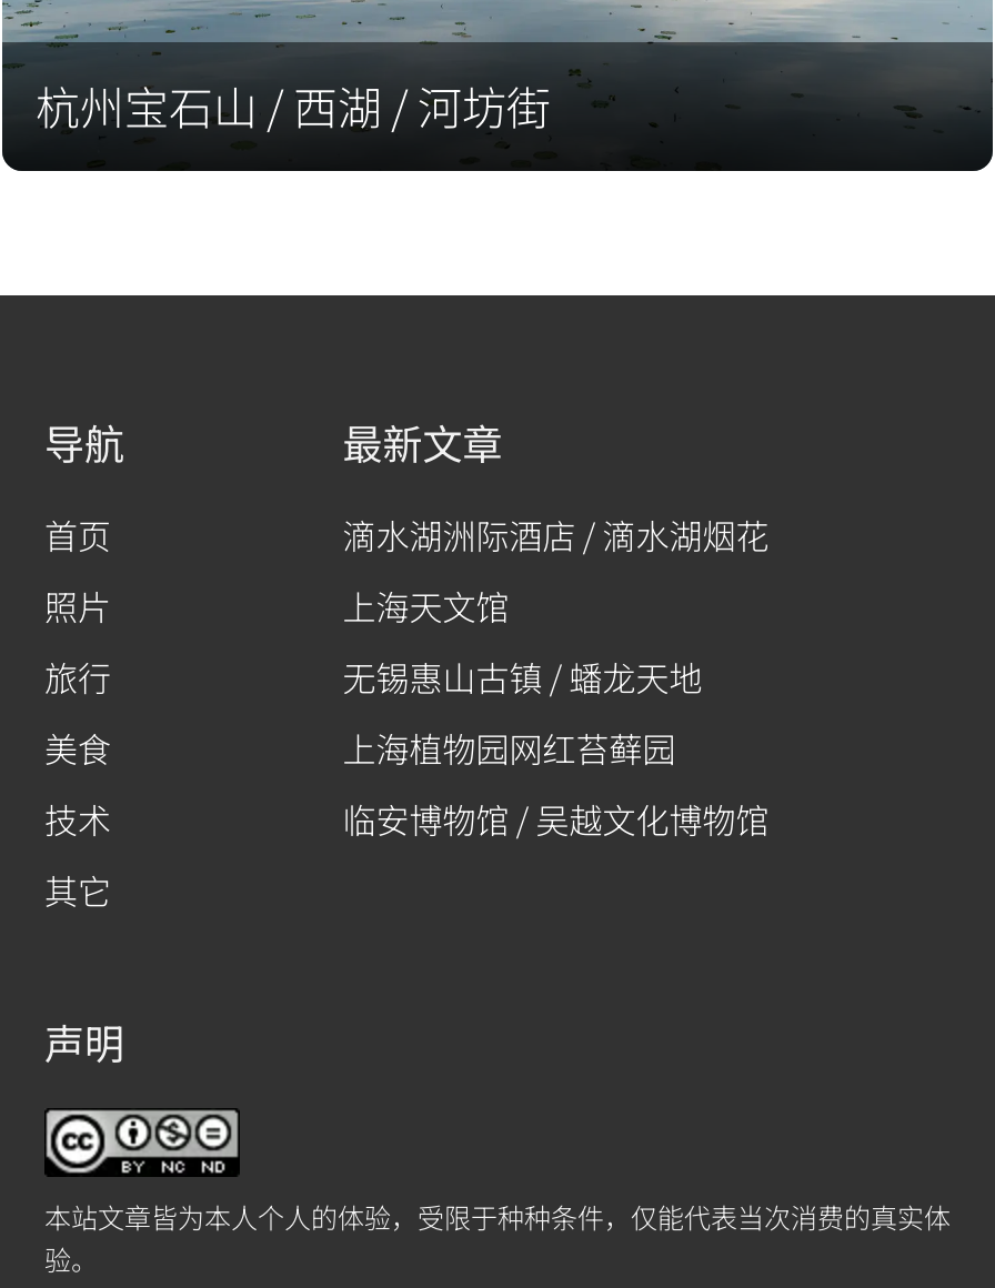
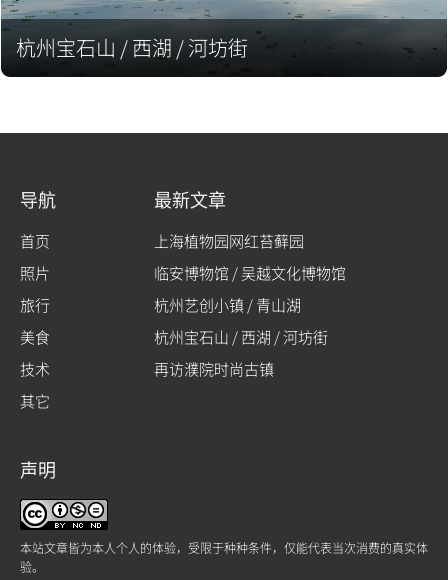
- 滴水湖洲际酒店 / 滴水湖烟花
- 上海天文馆
- 无锡惠山古镇 / 蟠龙天地

+ 杭州艺创小镇 / 青山湖
+ 杭州宝石山 / 西湖 / 河坊街
+ 再访濮院时尚古镇

moved up: 上海植物园网红苔藓园 | 临安博物馆 / 吴越文化博物馆
